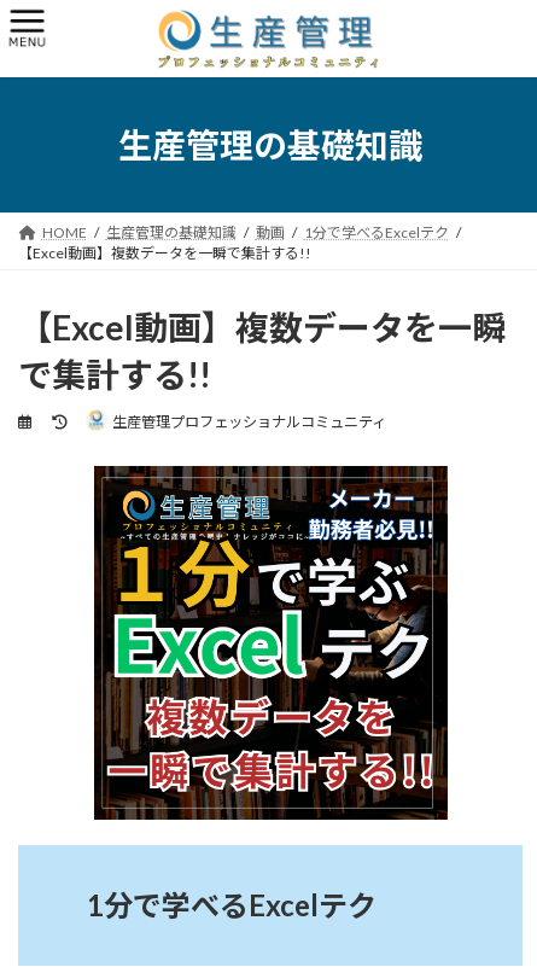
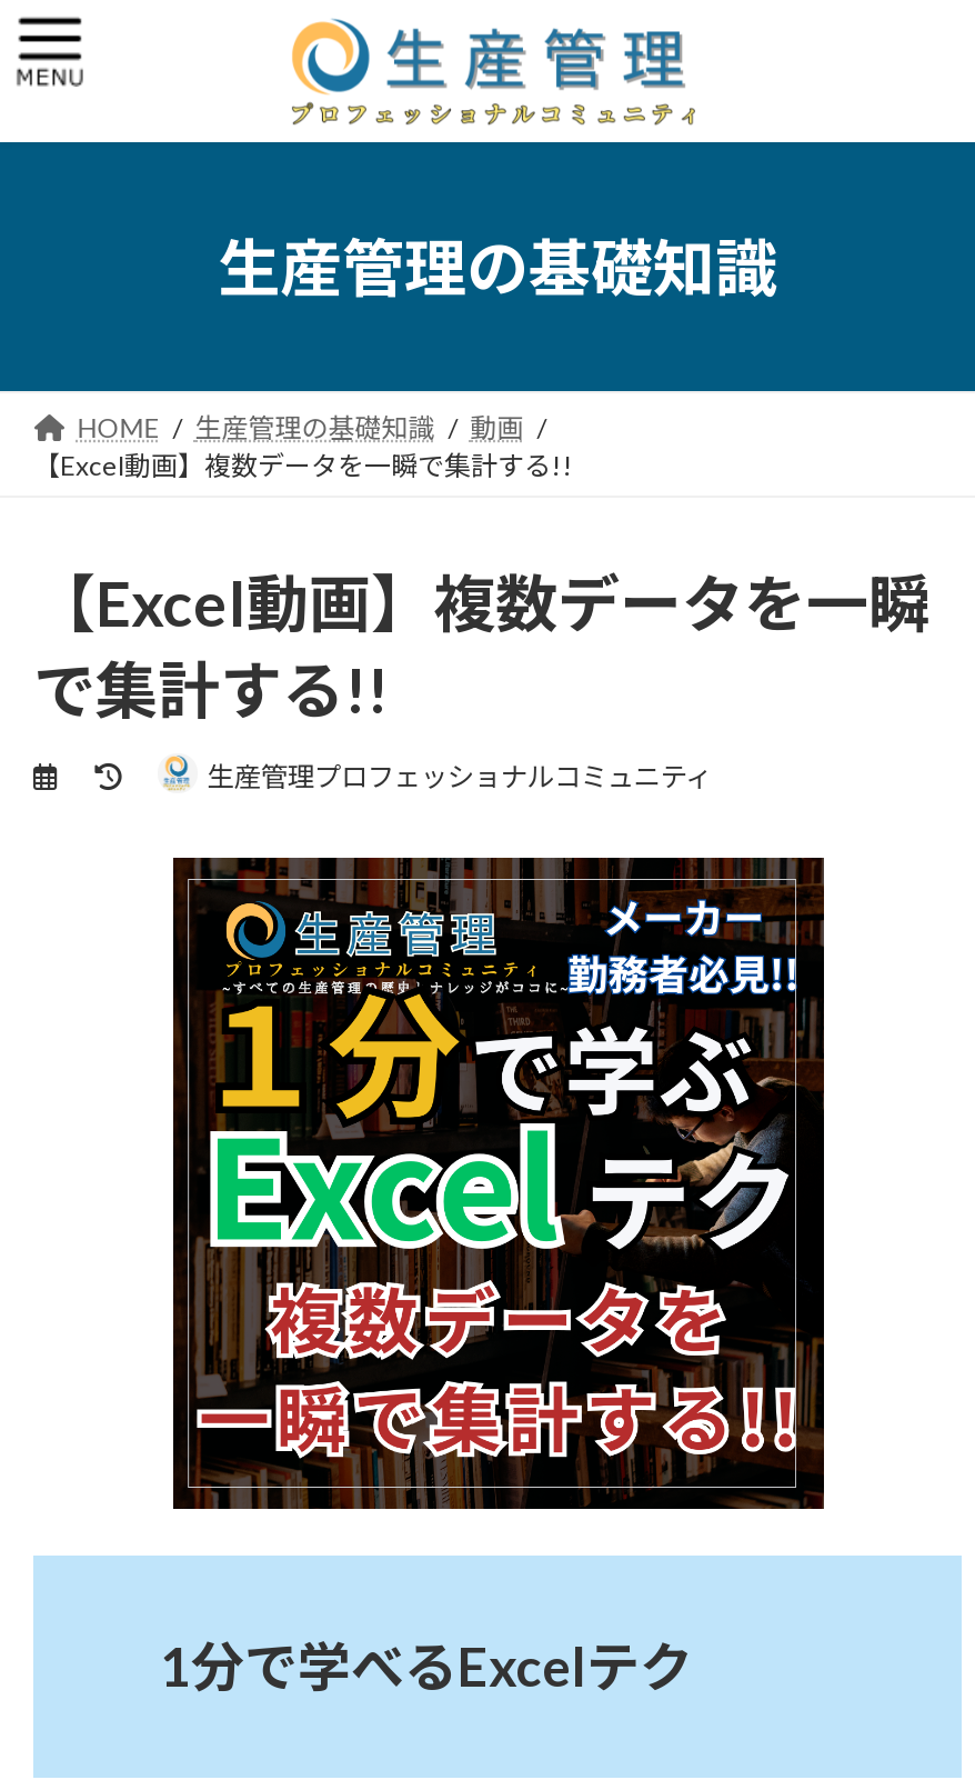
- 1分で学べるExcelテク
